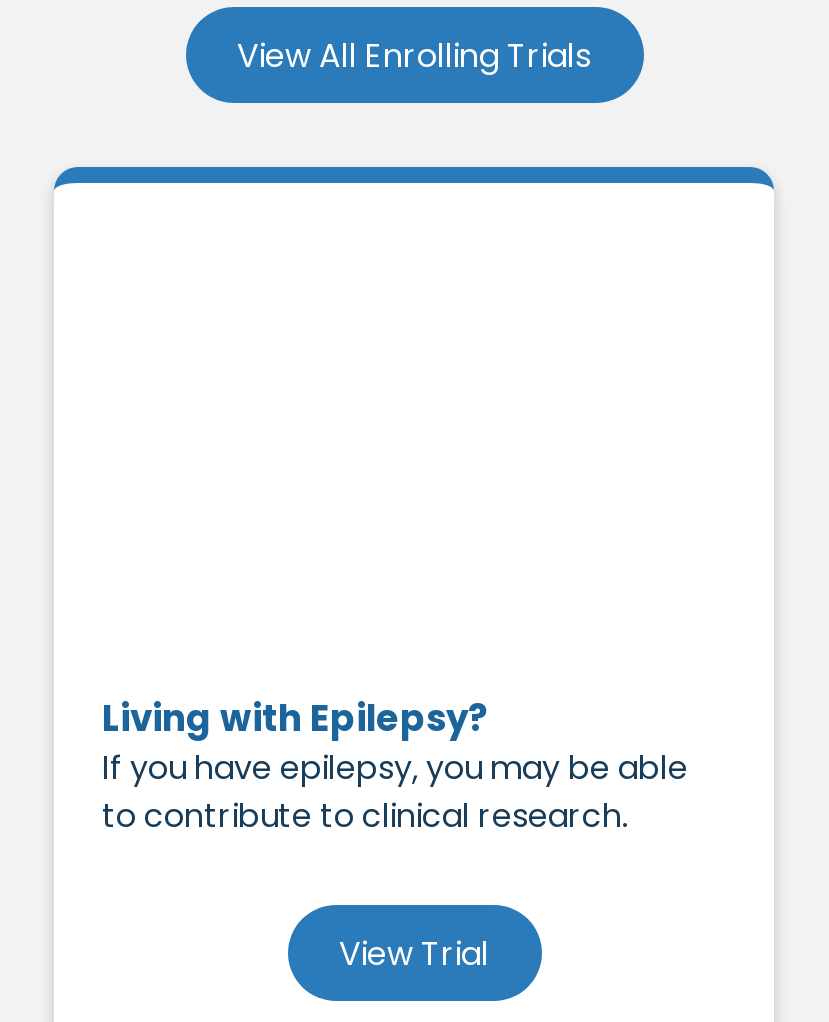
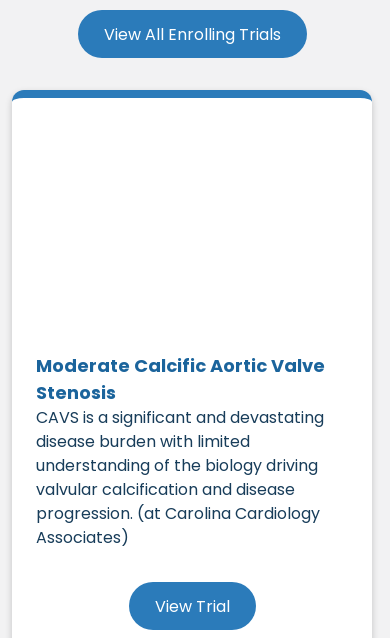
- Living with Epilepsy?
- If you have epilepsy, you may be able
- to contribute to clinical research.
+ Moderate Calcific Aortic Valve
+ Stenosis
+ CAVS is a significant and devastating
+ disease burden with limited
+ understanding of the biology driving
+ valvular calcification and disease
+ progression. (at Carolina Cardiology
+ Associates)
